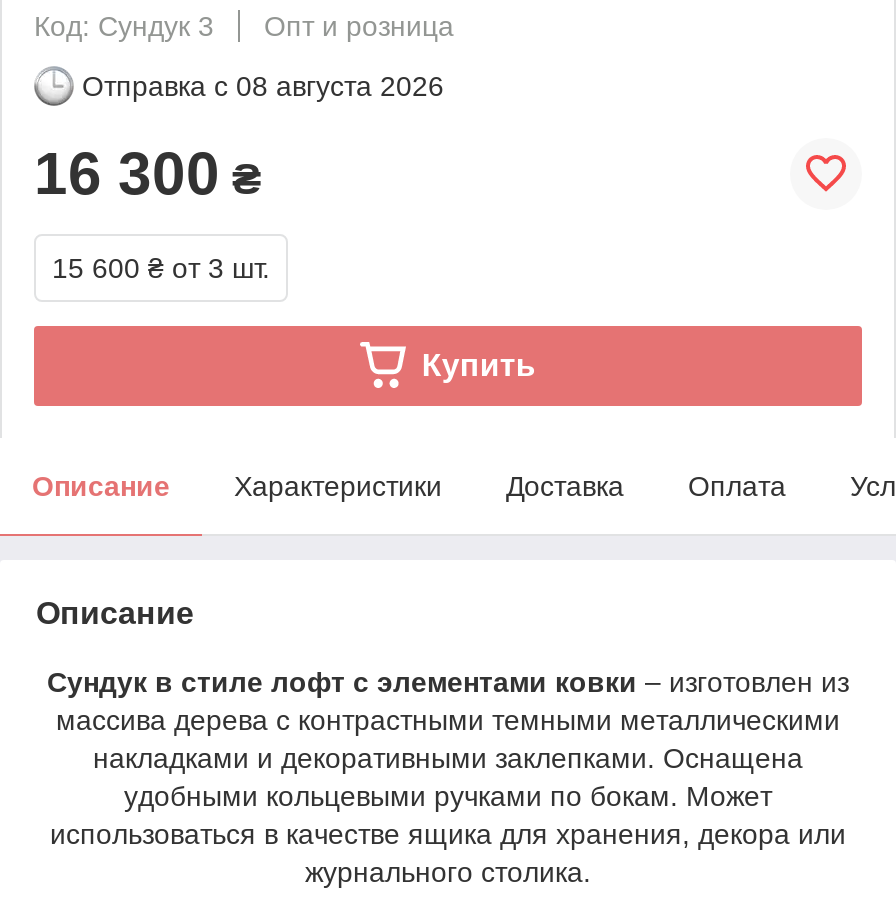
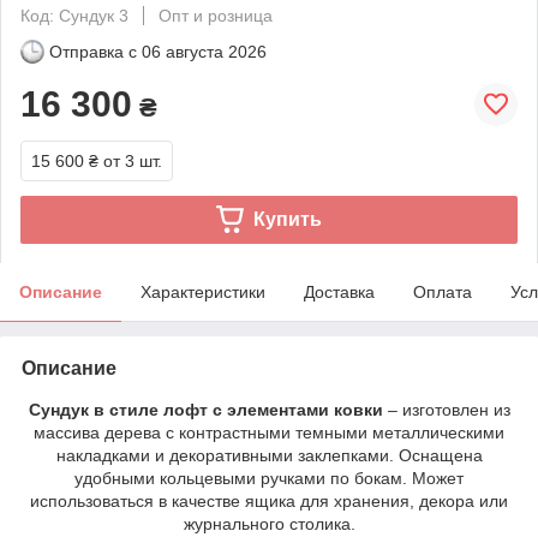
- Отправка с 08 августа 2026
+ Отправка с 06 августа 2026
